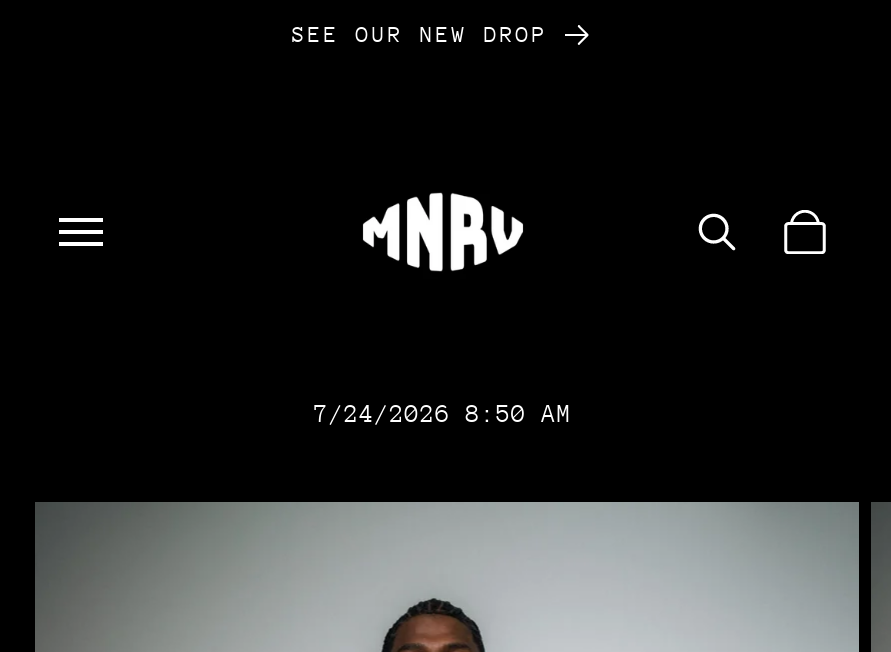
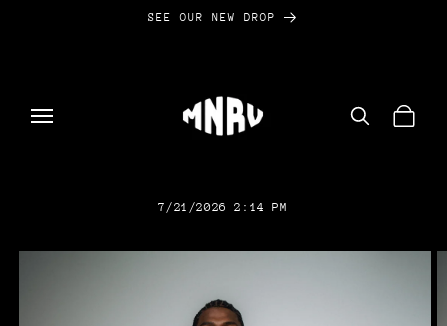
- 7/24/2026 8:50 AM
+ 7/21/2026 2:14 PM
